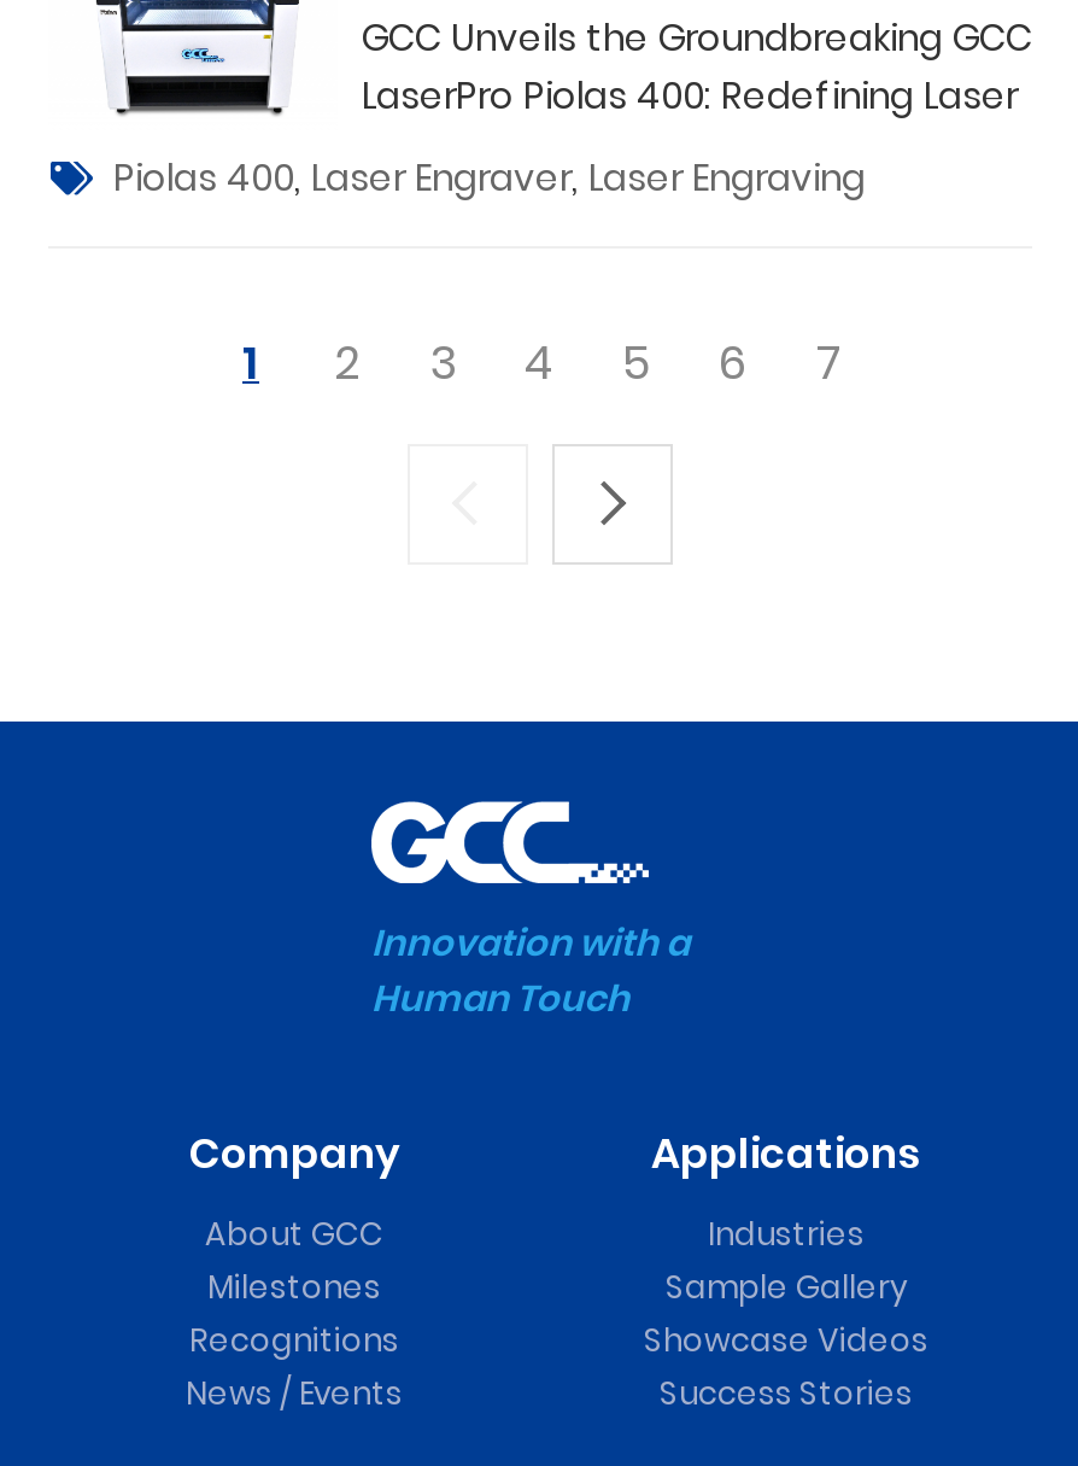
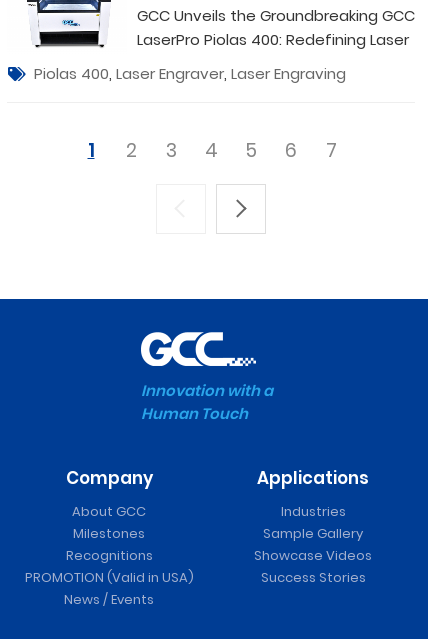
+ PROMOTION (Valid in USA)
